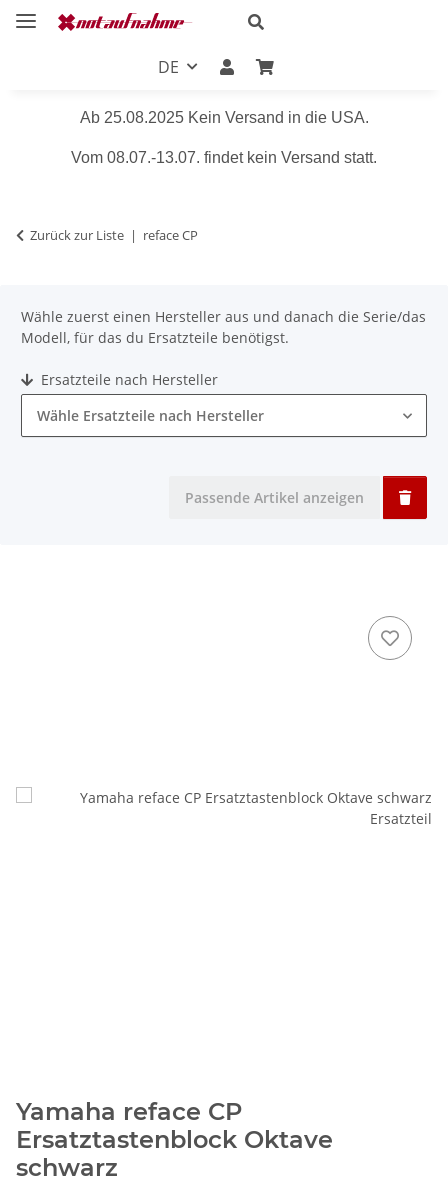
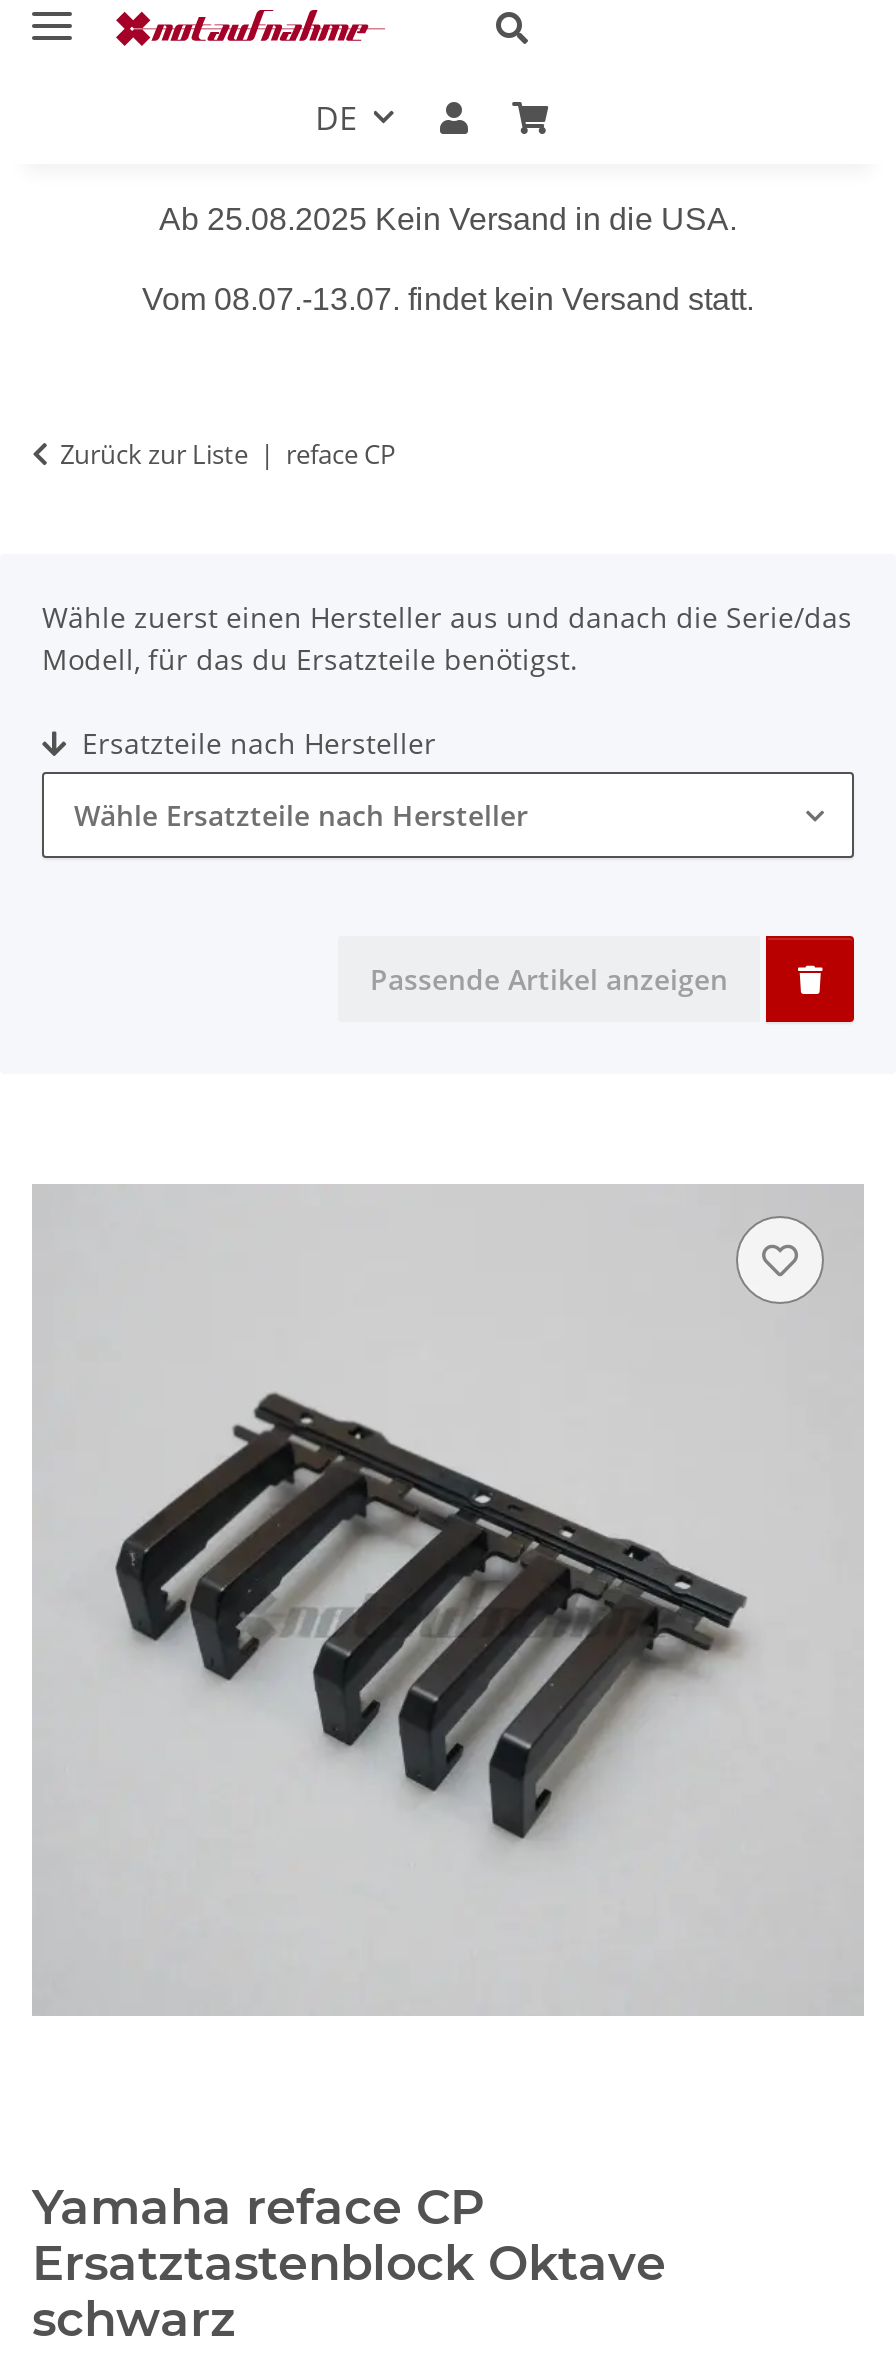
+ [image]
